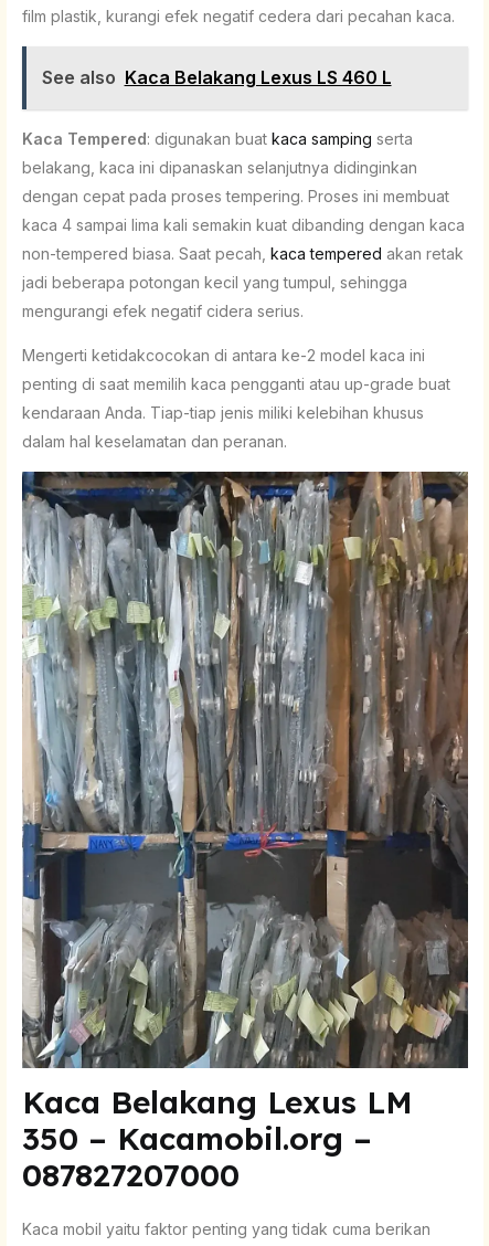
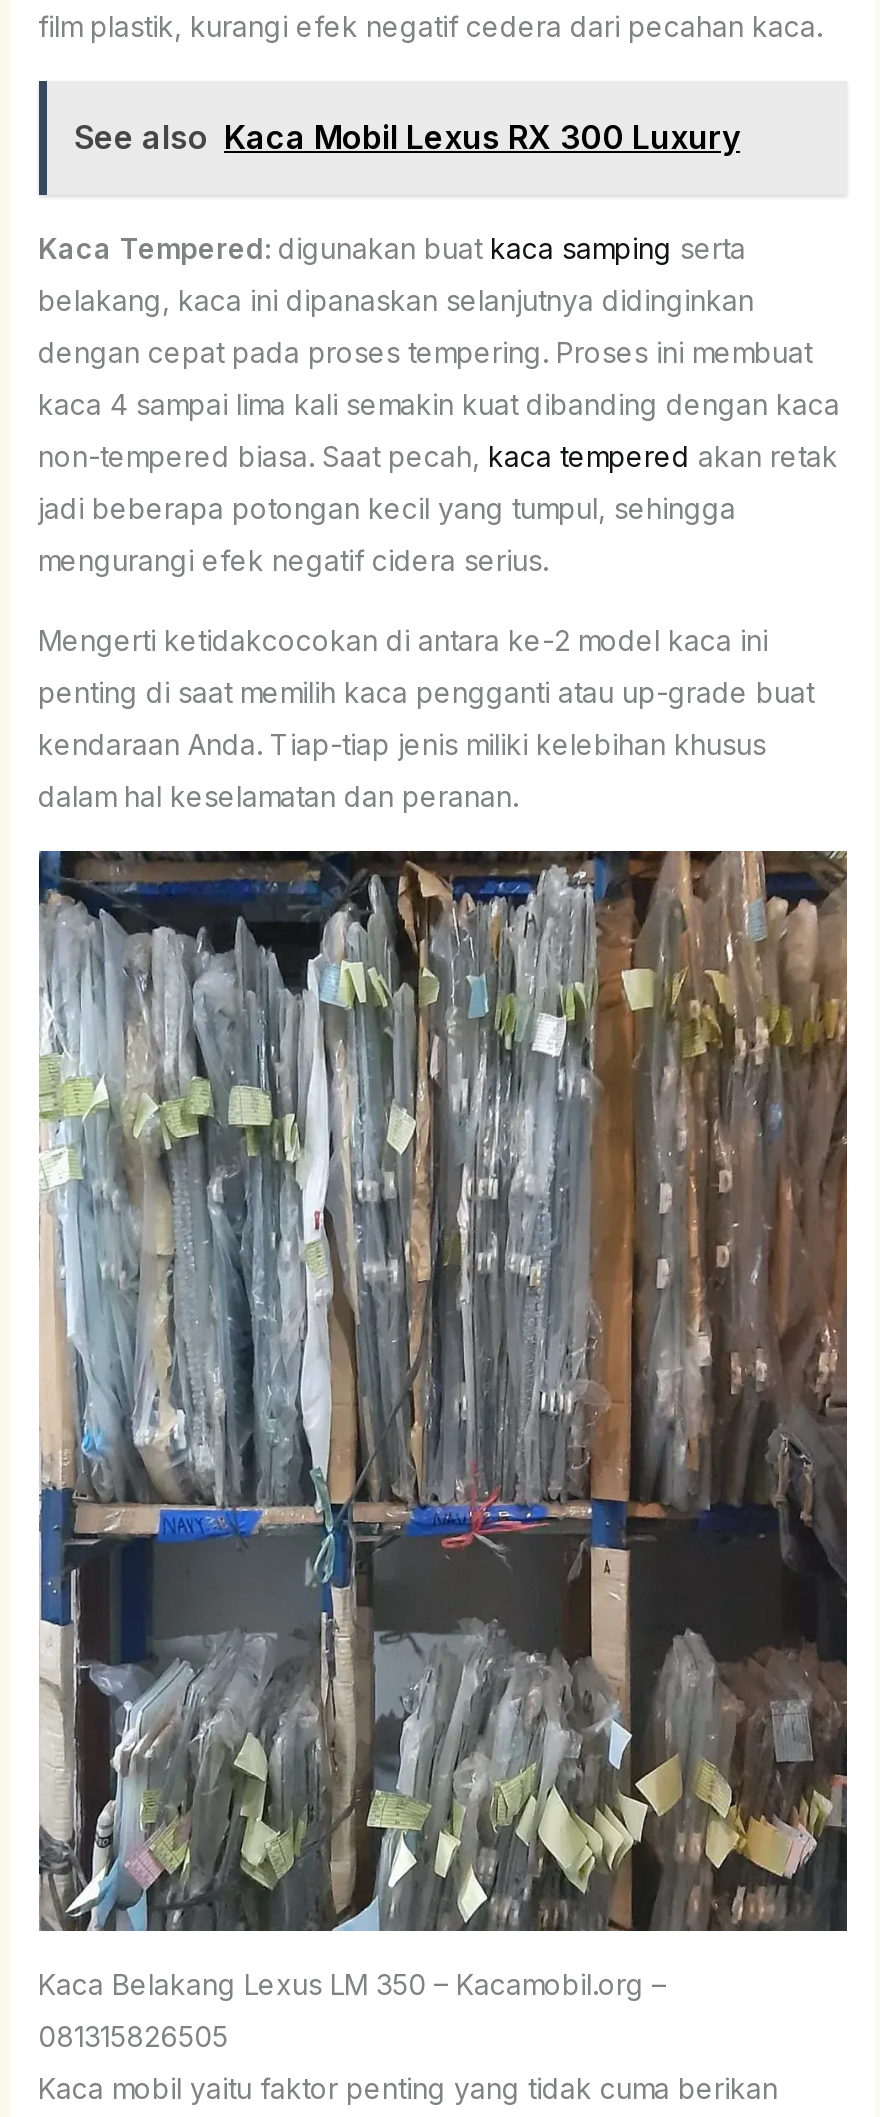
- See also Kaca Belakang Lexus LS 460 L
+ See also Kaca Mobil Lexus RX 300 Luxury

- Kaca Belakang Lexus LM
- 350 – Kacamobil.org –
- 087827207000
+ Kaca Belakang Lexus LM 350 – Kacamobil.org –
+ 081315826505
